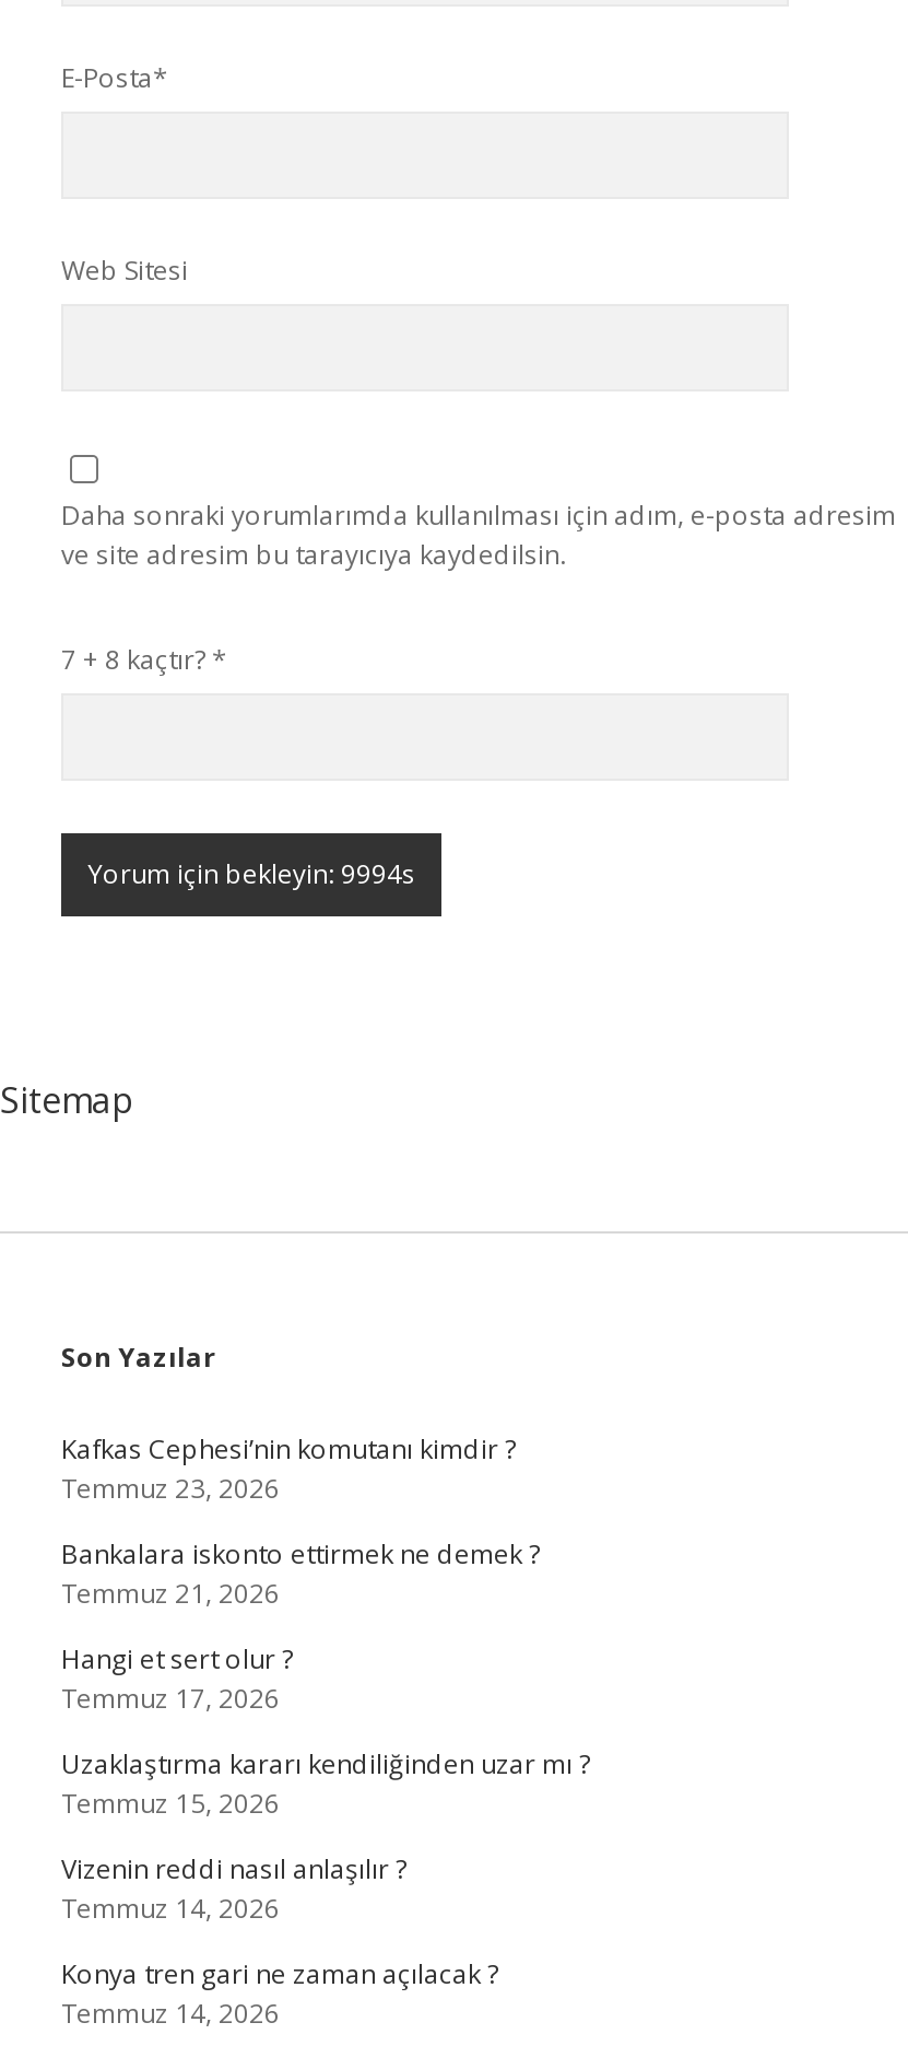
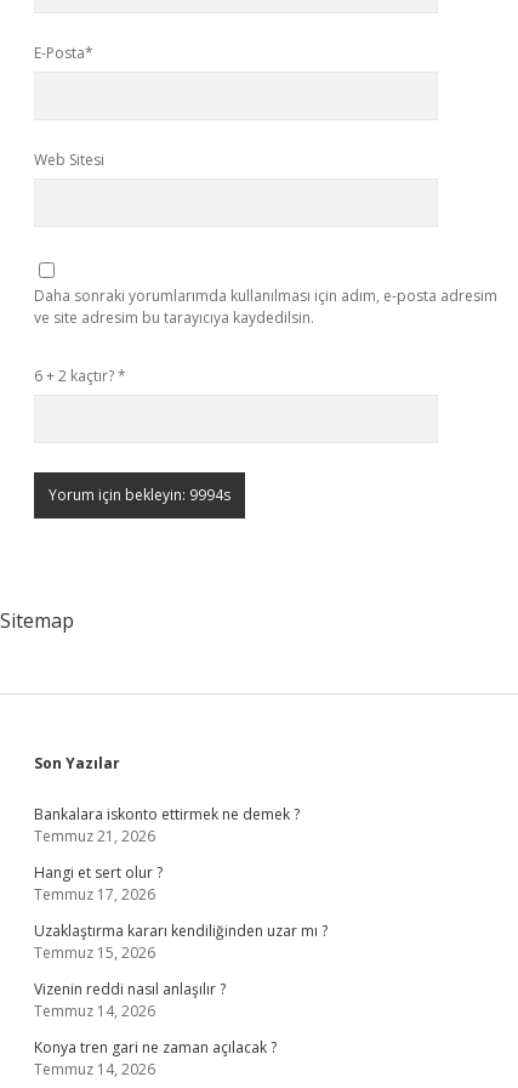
- 7 + 8 kaçtır? *
+ 6 + 2 kaçtır? *

- Kafkas Cephesi’nin komutanı kimdir ?
- Temmuz 23, 2026
